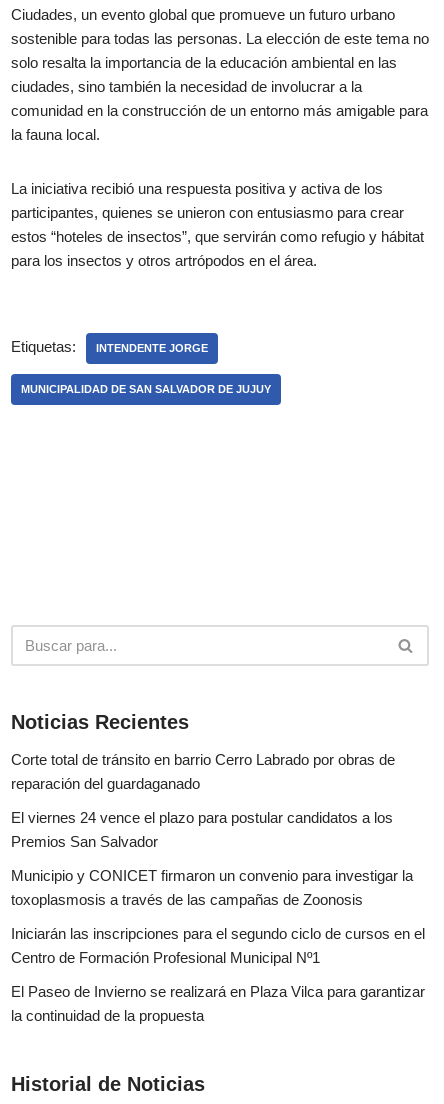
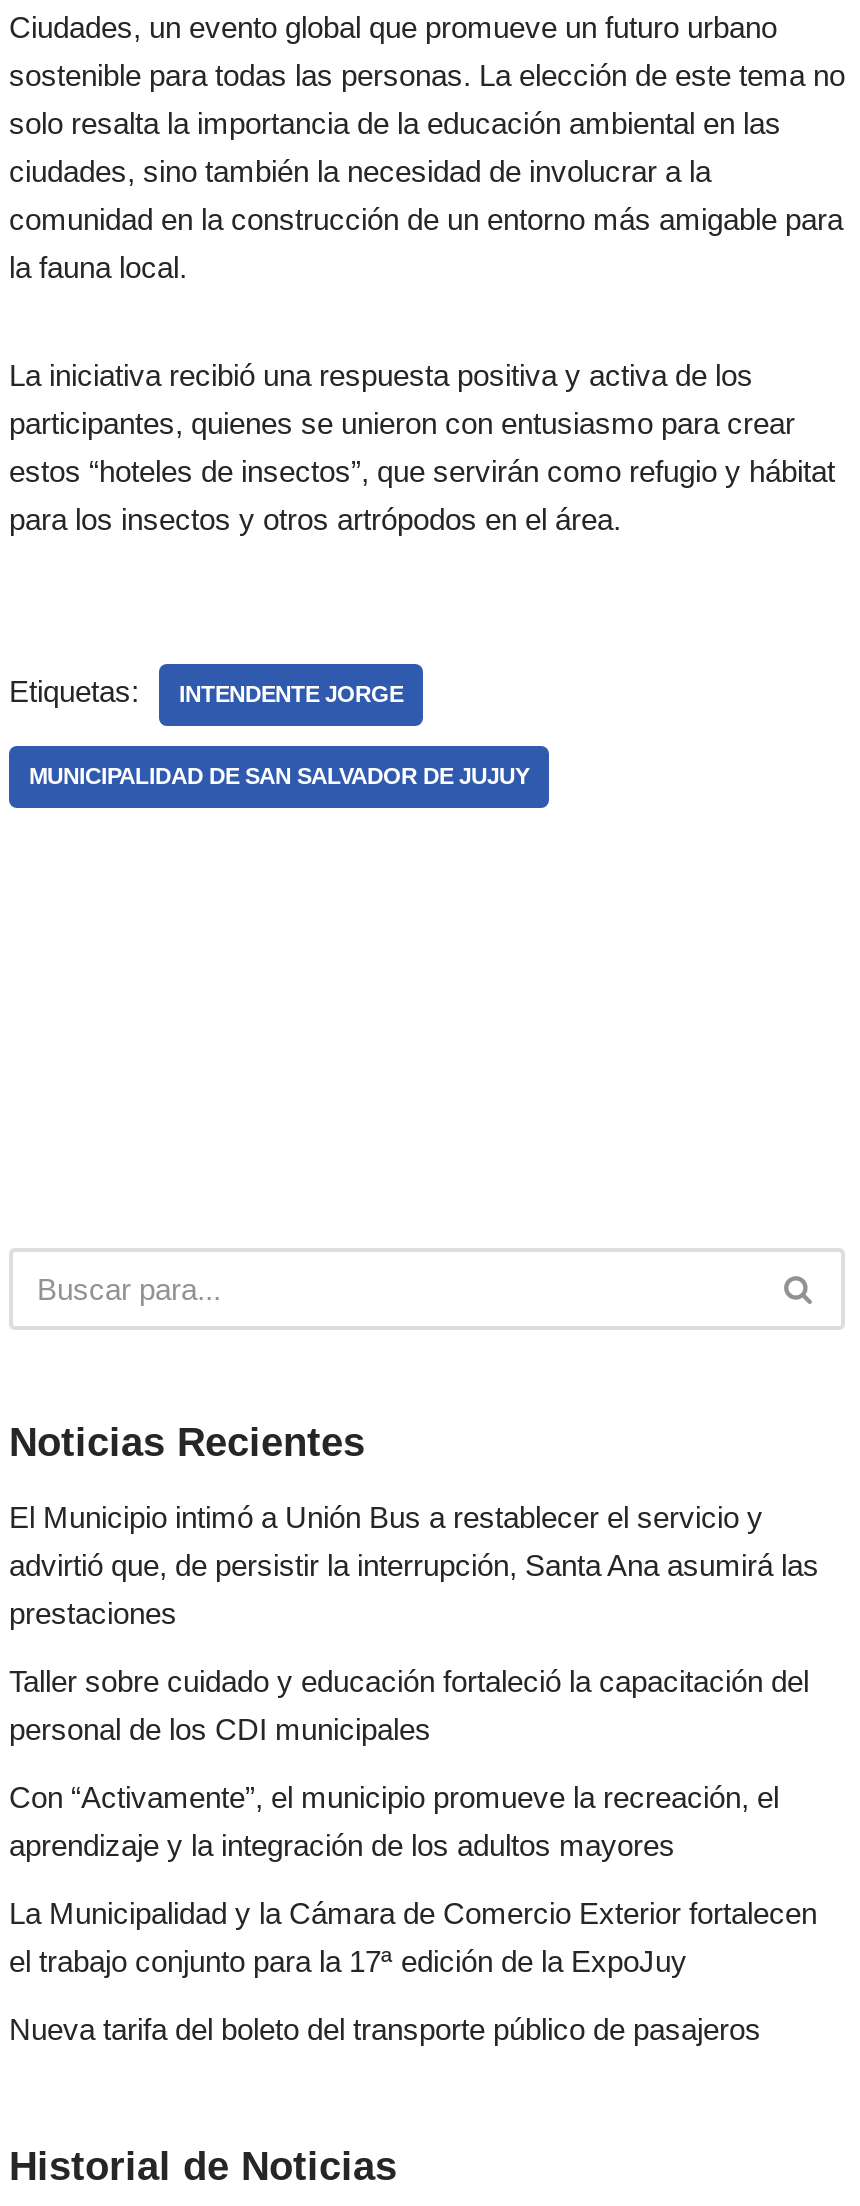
- Corte total de tránsito en barrio Cerro Labrado por obras de
- reparación del guardaganado
+ El Municipio intimó a Unión Bus a restablecer el servicio y
+ advirtió que, de persistir la interrupción, Santa Ana asumirá las
+ prestaciones

- El viernes 24 vence el plazo para postular candidatos a los
- Premios San Salvador
+ Taller sobre cuidado y educación fortaleció la capacitación del
+ personal de los CDI municipales

- Municipio y CONICET firmaron un convenio para investigar la
- toxoplasmosis a través de las campañas de Zoonosis
+ Con “Activamente”, el municipio promueve la recreación, el
+ aprendizaje y la integración de los adultos mayores

- Iniciarán las inscripciones para el segundo ciclo de cursos en el
- Centro de Formación Profesional Municipal Nº1
+ La Municipalidad y la Cámara de Comercio Exterior fortalecen
+ el trabajo conjunto para la 17ª edición de la ExpoJuy

- El Paseo de Invierno se realizará en Plaza Vilca para garantizar
- la continuidad de la propuesta
+ Nueva tarifa del boleto del transporte público de pasajeros
